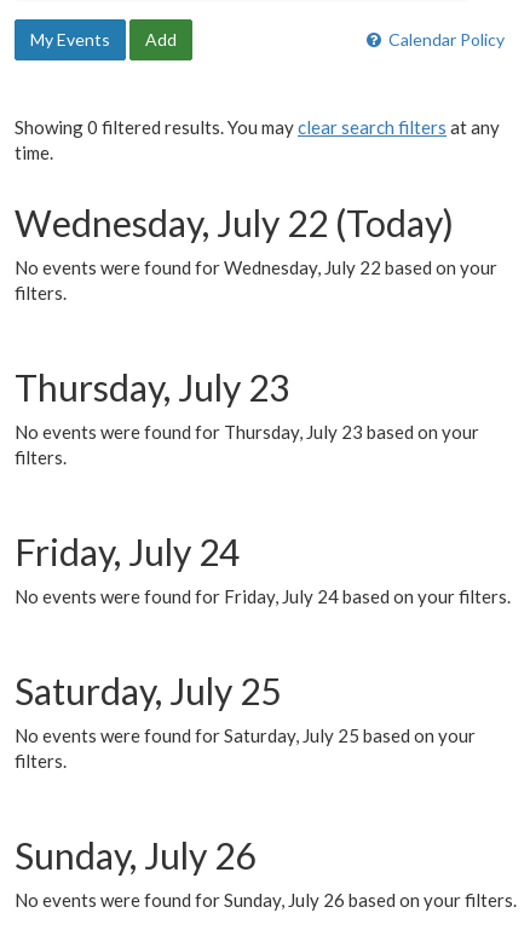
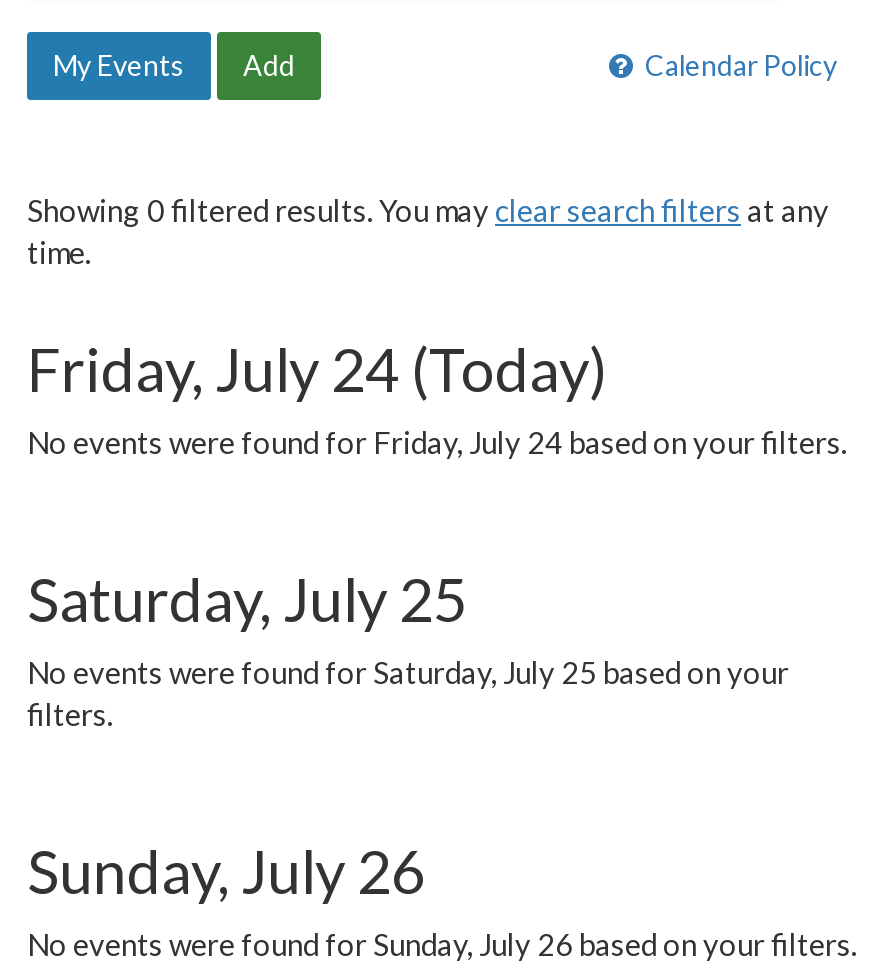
- Wednesday, July 22 (Today)
- No events were found for Wednesday, July 22 based on your
- filters.
- Thursday, July 23
- No events were found for Thursday, July 23 based on your
- filters.
- Friday, July 24
+ Friday, July 24 (Today)
